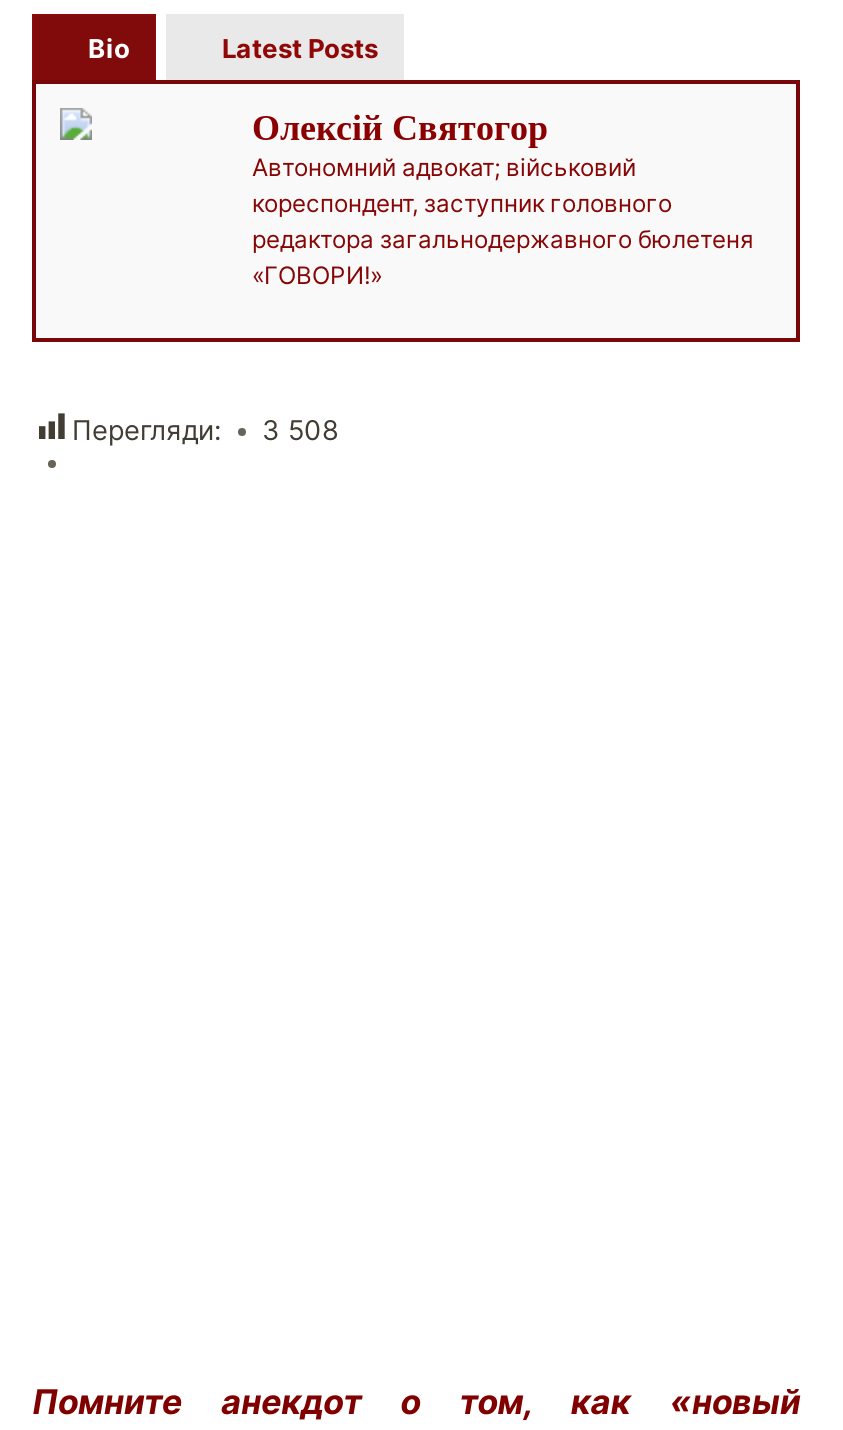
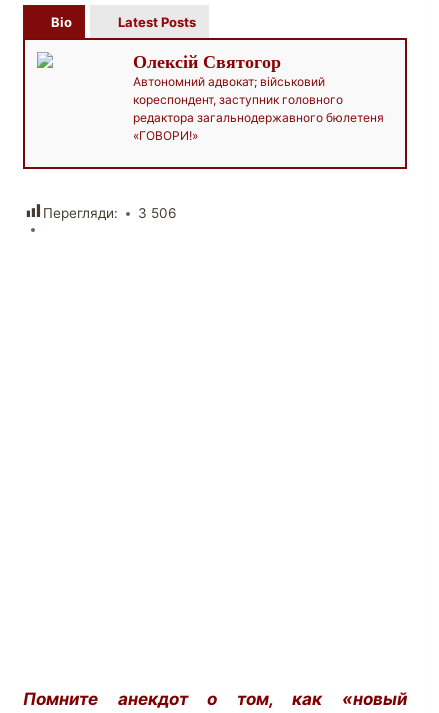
- Перегляди: 3 508
+ Перегляди: 3 506
